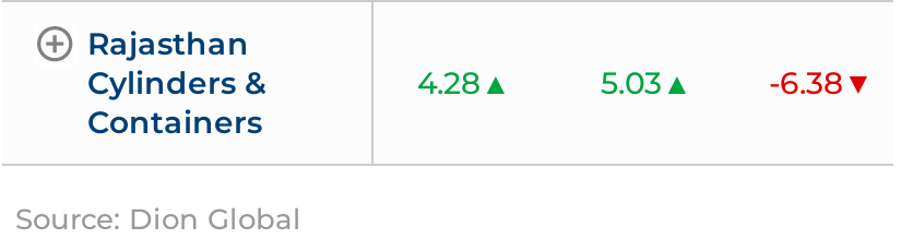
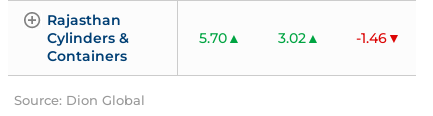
- 4.28
+ 5.70

- 5.03
+ 3.02

- -6.38
+ -1.46
